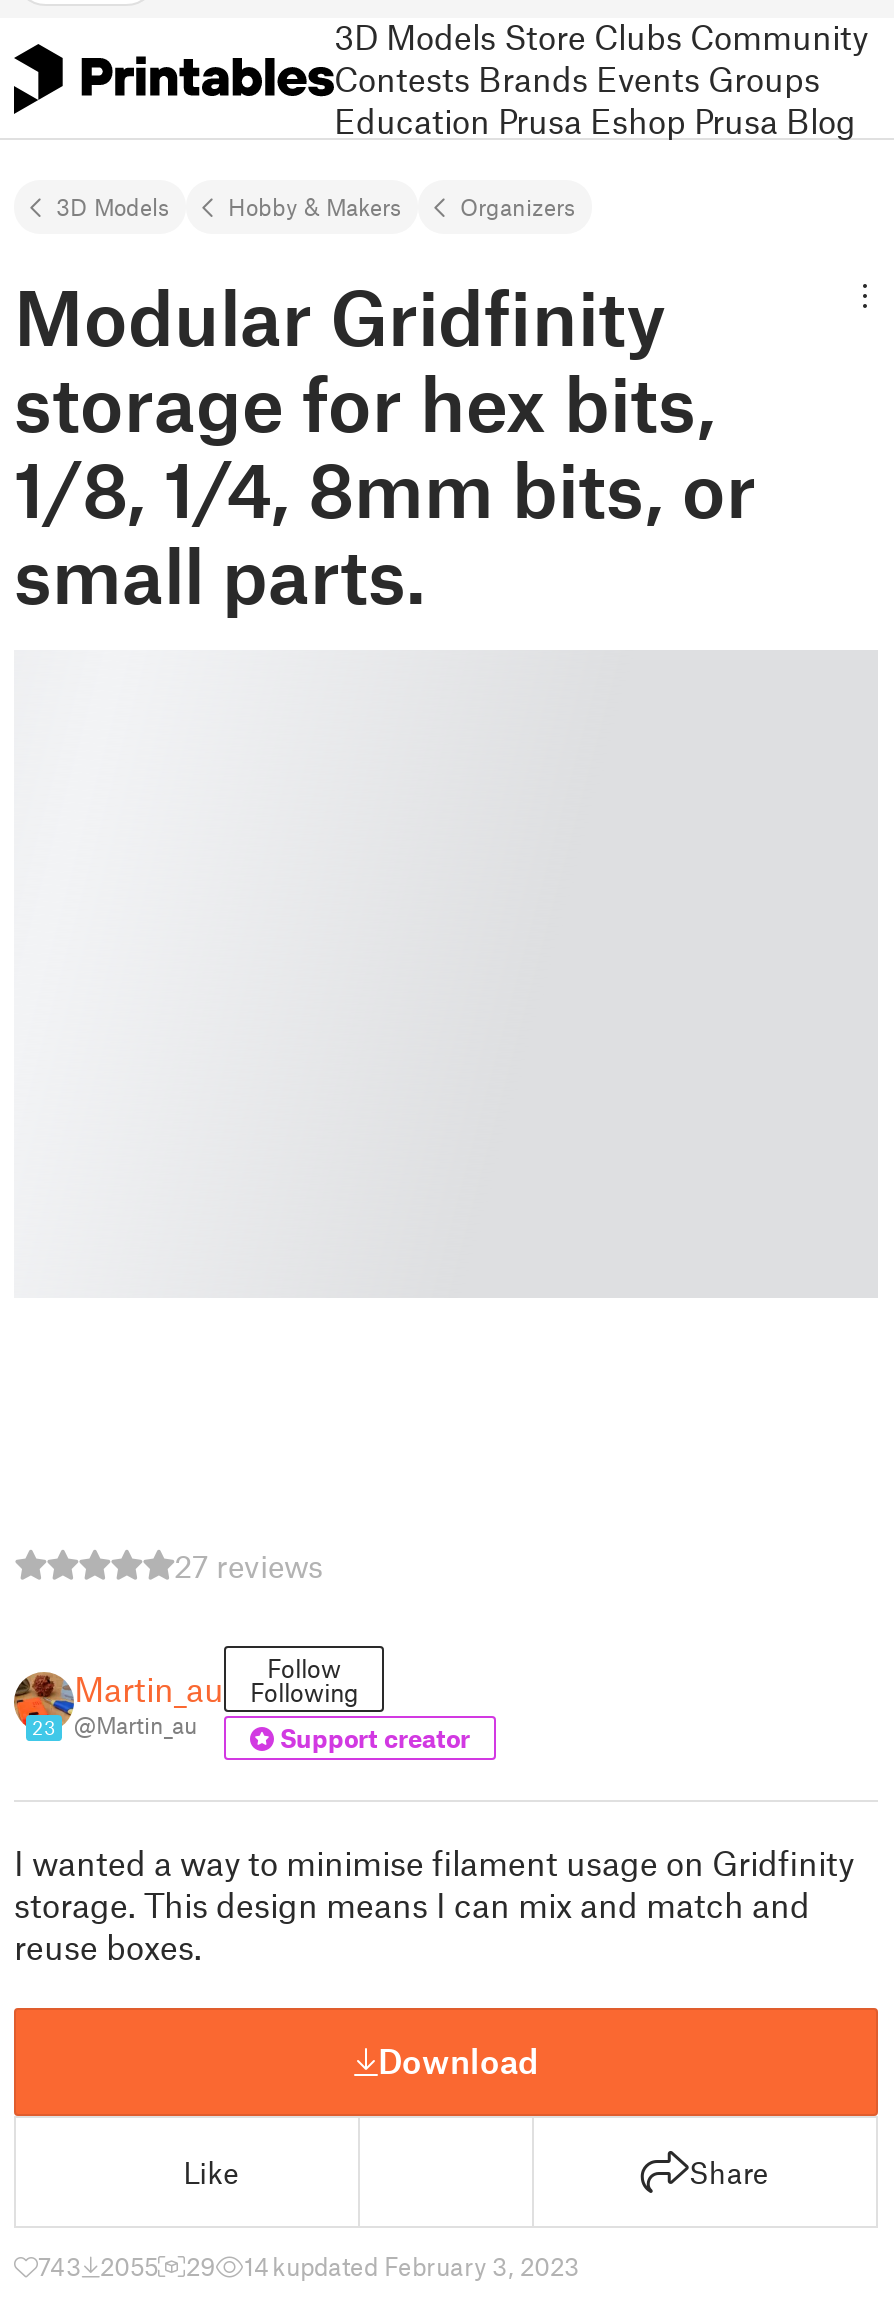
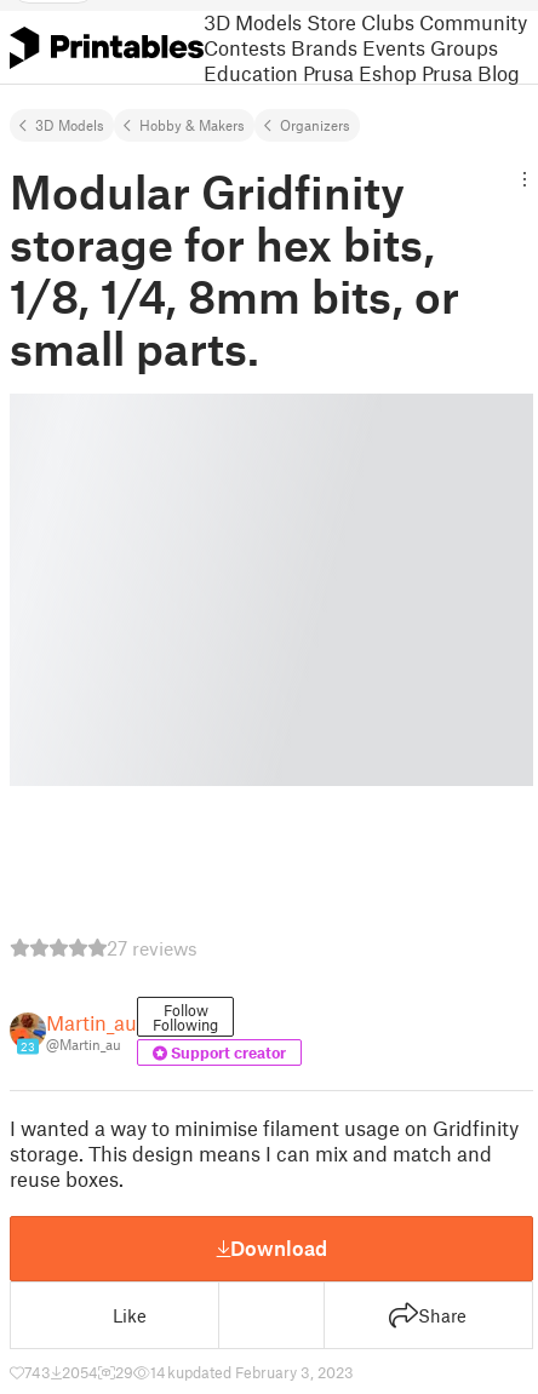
- 743 2055 29 14 kupdated February 3, 2023
+ 743 2054 29 14 kupdated February 3, 2023
